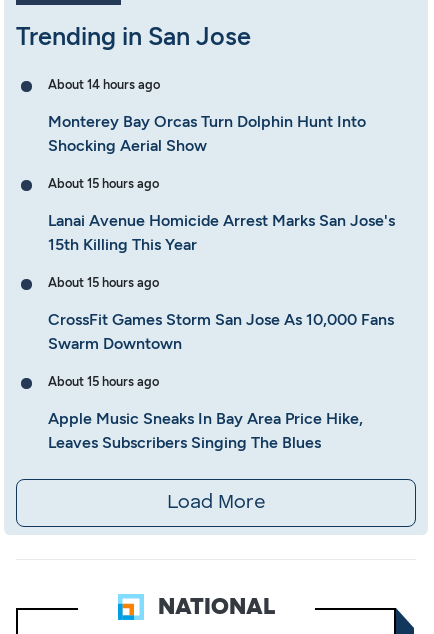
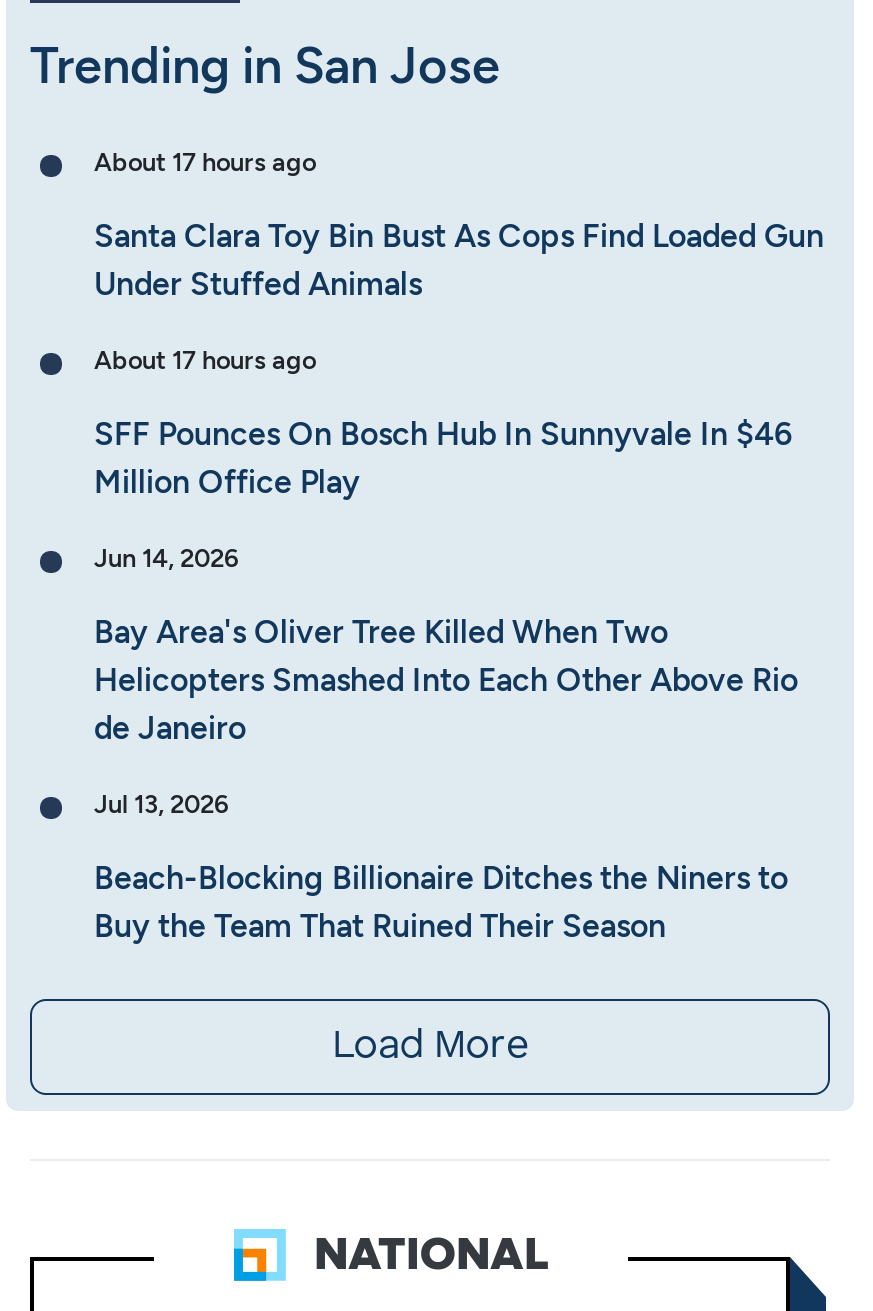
- About 14 hours ago
+ About 17 hours ago

- Monterey Bay Orcas Turn Dolphin Hunt Into
- Shocking Aerial Show
+ Santa Clara Toy Bin Bust As Cops Find Loaded Gun
+ Under Stuffed Animals

- About 15 hours ago
+ About 17 hours ago

- Lanai Avenue Homicide Arrest Marks San Jose's
- 15th Killing This Year
+ SFF Pounces On Bosch Hub In Sunnyvale In $46
+ Million Office Play

- About 15 hours ago
+ Jun 14, 2026

- CrossFit Games Storm San Jose As 10,000 Fans
- Swarm Downtown
+ Bay Area's Oliver Tree Killed When Two
+ Helicopters Smashed Into Each Other Above Rio
+ de Janeiro

- About 15 hours ago
+ Jul 13, 2026

- Apple Music Sneaks In Bay Area Price Hike,
- Leaves Subscribers Singing The Blues
+ Beach-Blocking Billionaire Ditches the Niners to
+ Buy the Team That Ruined Their Season
